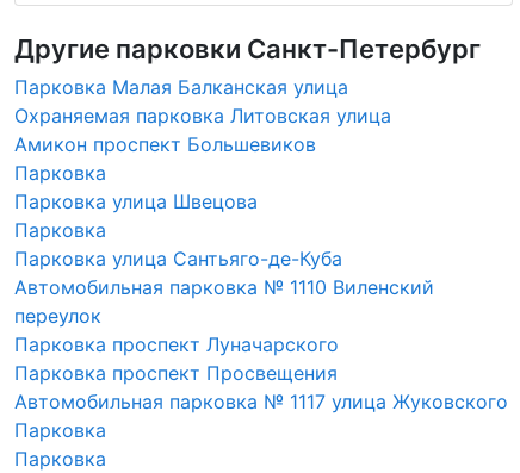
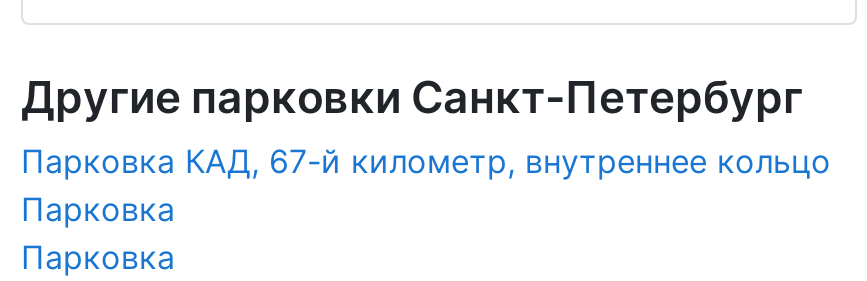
- Парковка Малая Балканская улица
- Охраняемая парковка Литовская улица
- Амикон проспект Большевиков
- Парковка
- Парковка улица Швецова
- Парковка
- Парковка улица Сантьяго-де-Куба
- Автомобильная парковка № 1110 Виленский
- переулок
- Парковка проспект Луначарского
- Парковка проспект Просвещения
- Автомобильная парковка № 1117 улица Жуковского
+ Парковка КАД, 67-й километр, внутреннее кольцо
